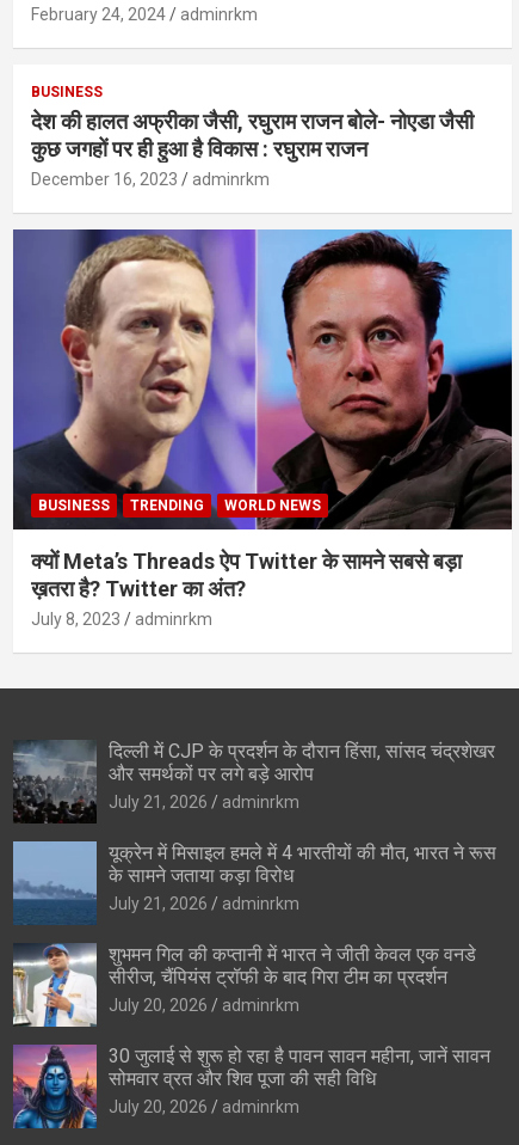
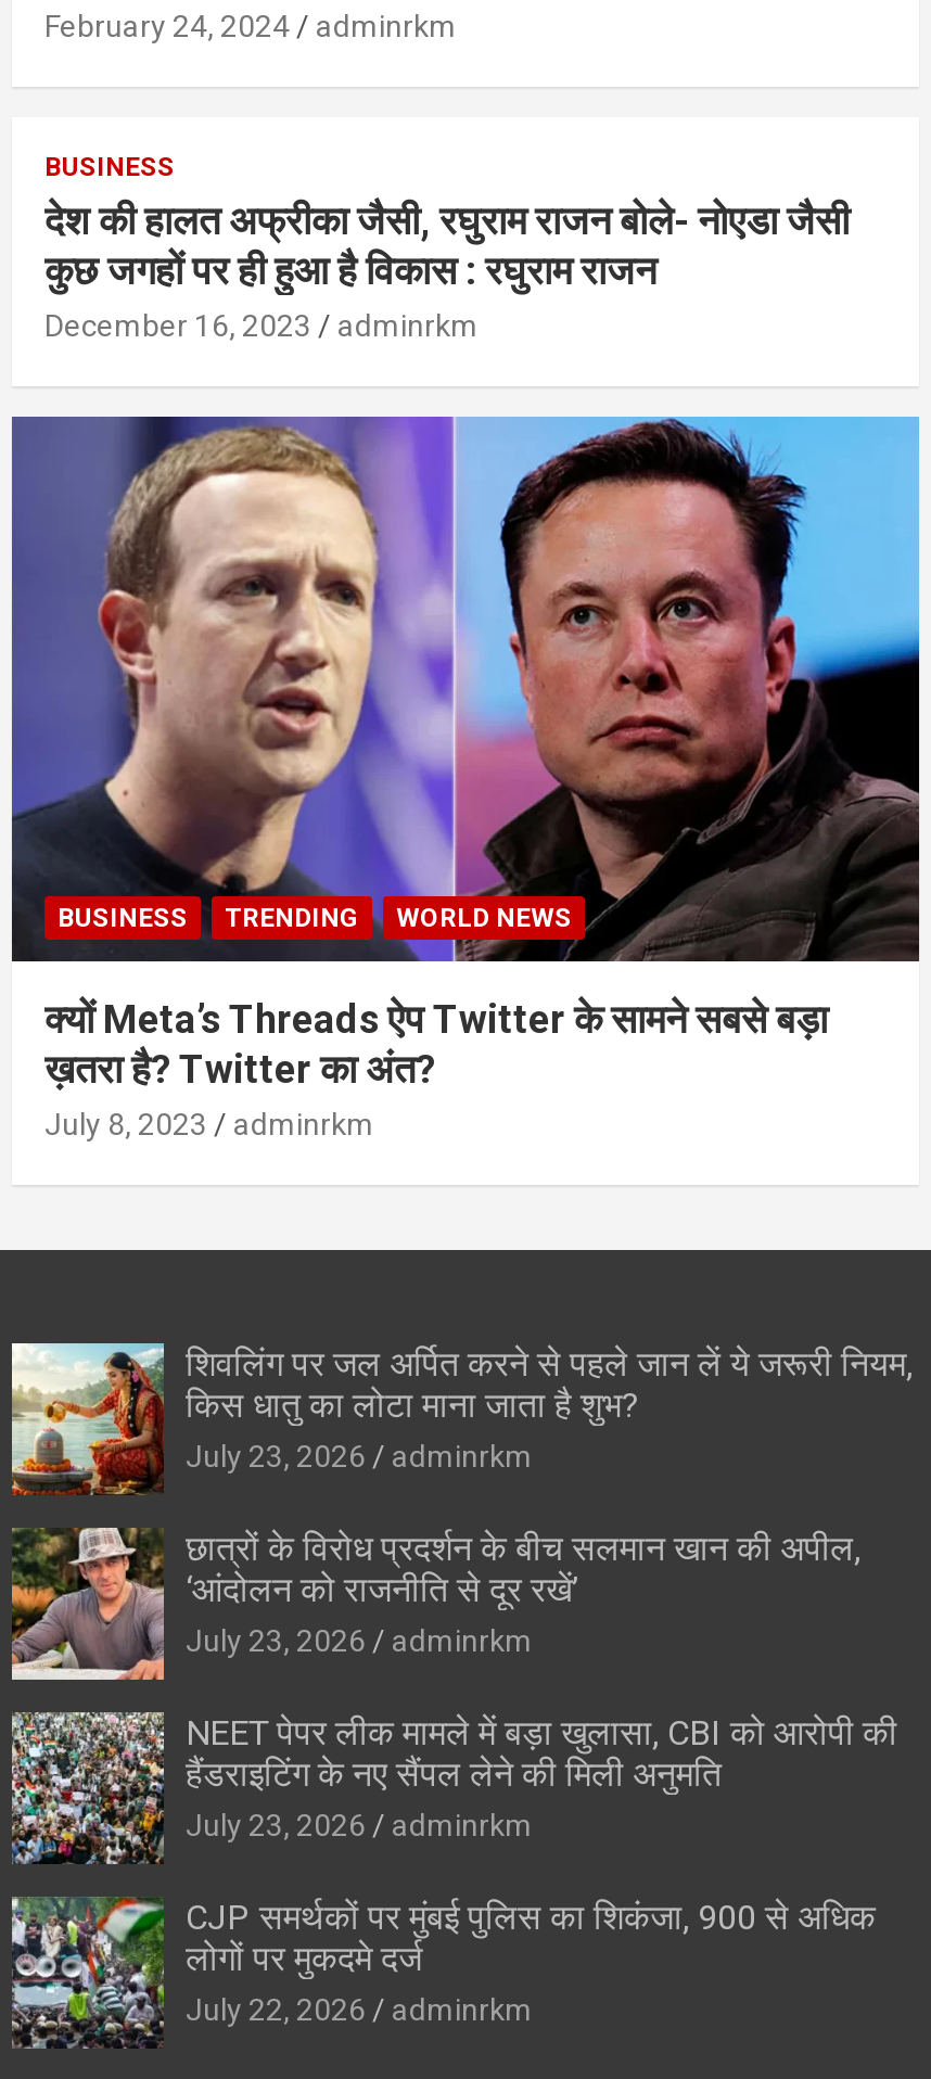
- [image]
- दिल्ली में CJP के प्रदर्शन के दौरान हिंसा, सांसद चंद्रशेखर
- और समर्थकों पर लगे बड़े आरोप
- July 21, 2026
+ [image]
+ शिवलिंग पर जल अर्पित करने से पहले जान लें ये जरूरी नियम,
+ किस धातु का लोटा माना जाता है शुभ?
+ July 23, 2026

- [image]
- यूक्रेन में मिसाइल हमले में 4 भारतीयों की मौत, भारत ने रूस
- के सामने जताया कड़ा विरोध
- July 21, 2026
+ [image]
+ छात्रों के विरोध प्रदर्शन के बीच सलमान खान की अपील,
+ ‘आंदोलन को राजनीति से दूर रखें’
+ July 23, 2026

- [image]
- शुभमन गिल की कप्तानी में भारत ने जीती केवल एक वनडे
- सीरीज, चैंपियंस ट्रॉफी के बाद गिरा टीम का प्रदर्शन
- July 20, 2026
+ [image]
+ NEET पेपर लीक मामले में बड़ा खुलासा, CBI को आरोपी की
+ हैंडराइटिंग के नए सैंपल लेने की मिली अनुमति
+ July 23, 2026

- [image]
- 30 जुलाई से शुरू हो रहा है पावन सावन महीना, जानें सावन
- सोमवार व्रत और शिव पूजा की सही विधि
- July 20, 2026
+ [image]
+ CJP समर्थकों पर मुंबई पुलिस का शिकंजा, 900 से अधिक
+ लोगों पर मुकदमे दर्ज
+ July 22, 2026
